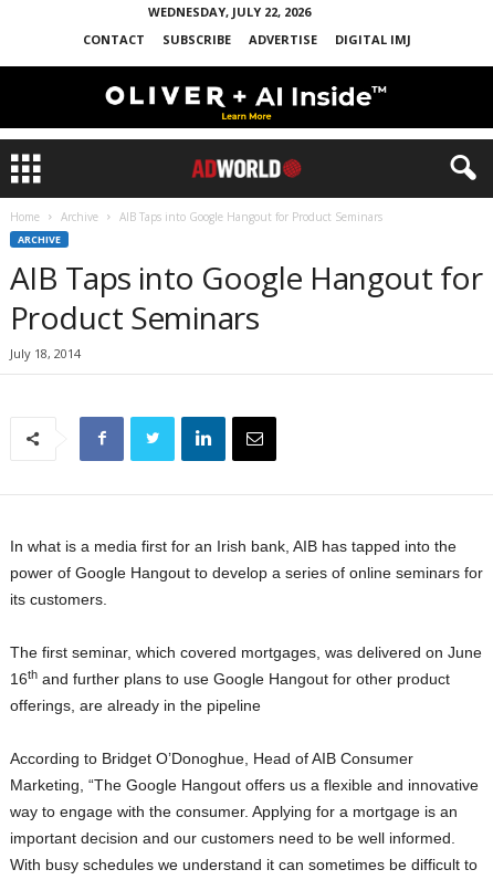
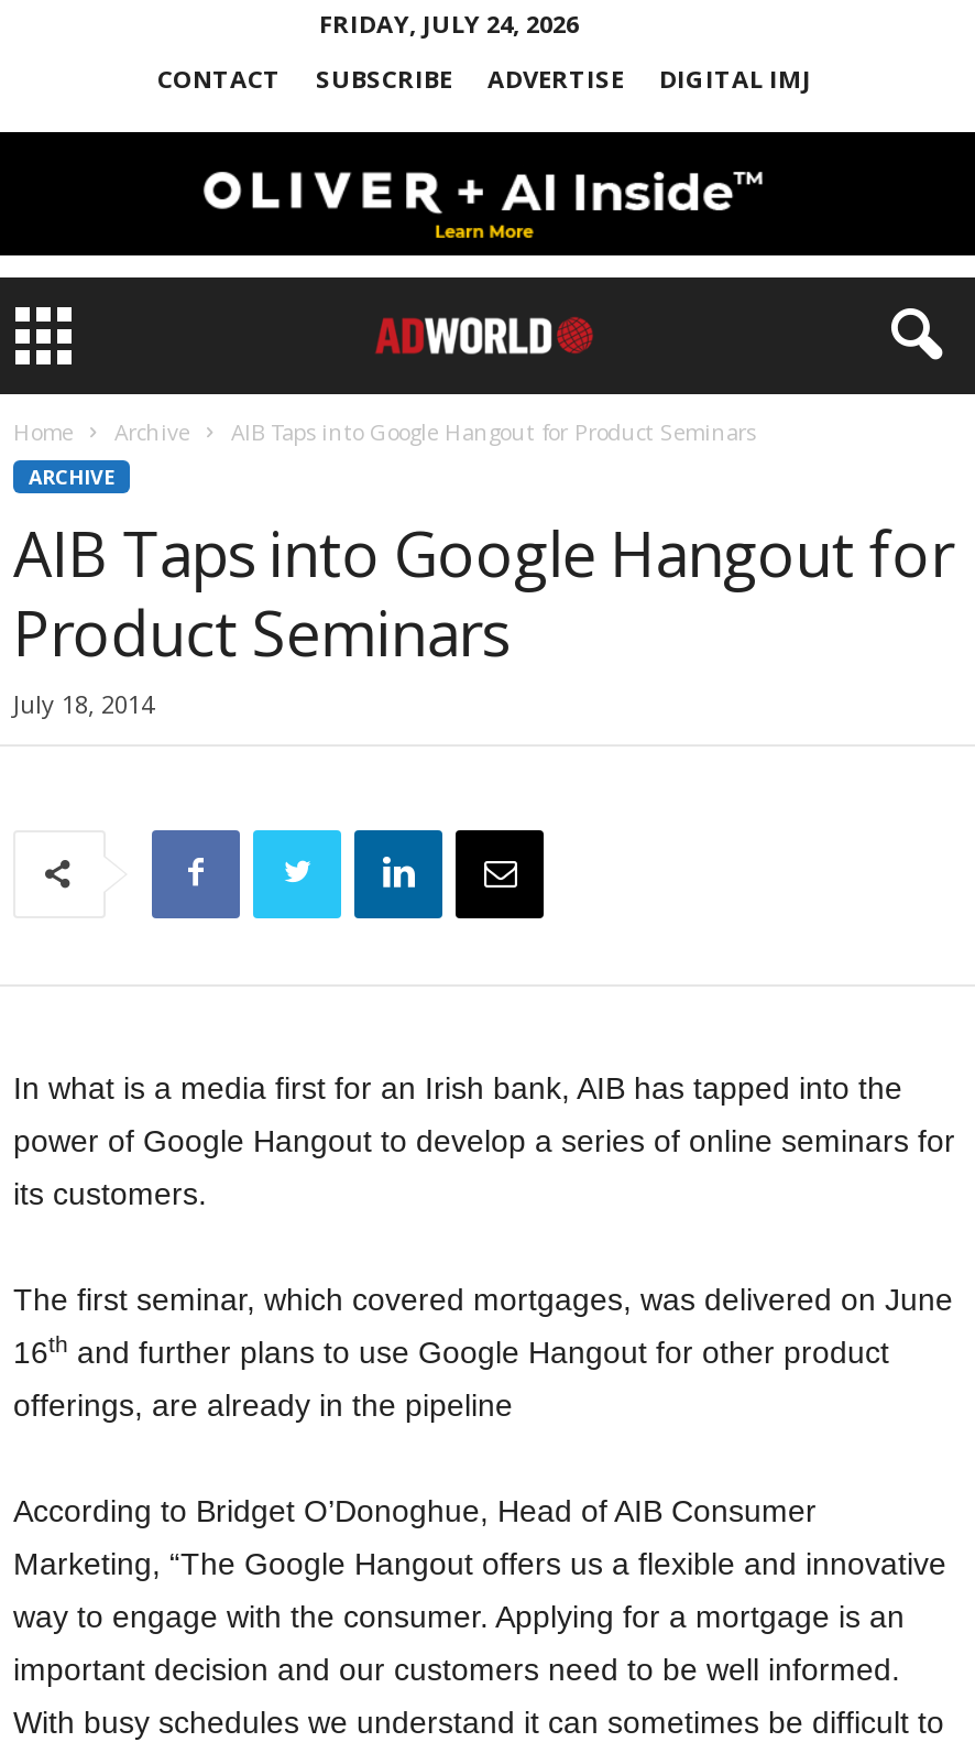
- WEDNESDAY, JULY 22, 2026
+ FRIDAY, JULY 24, 2026
